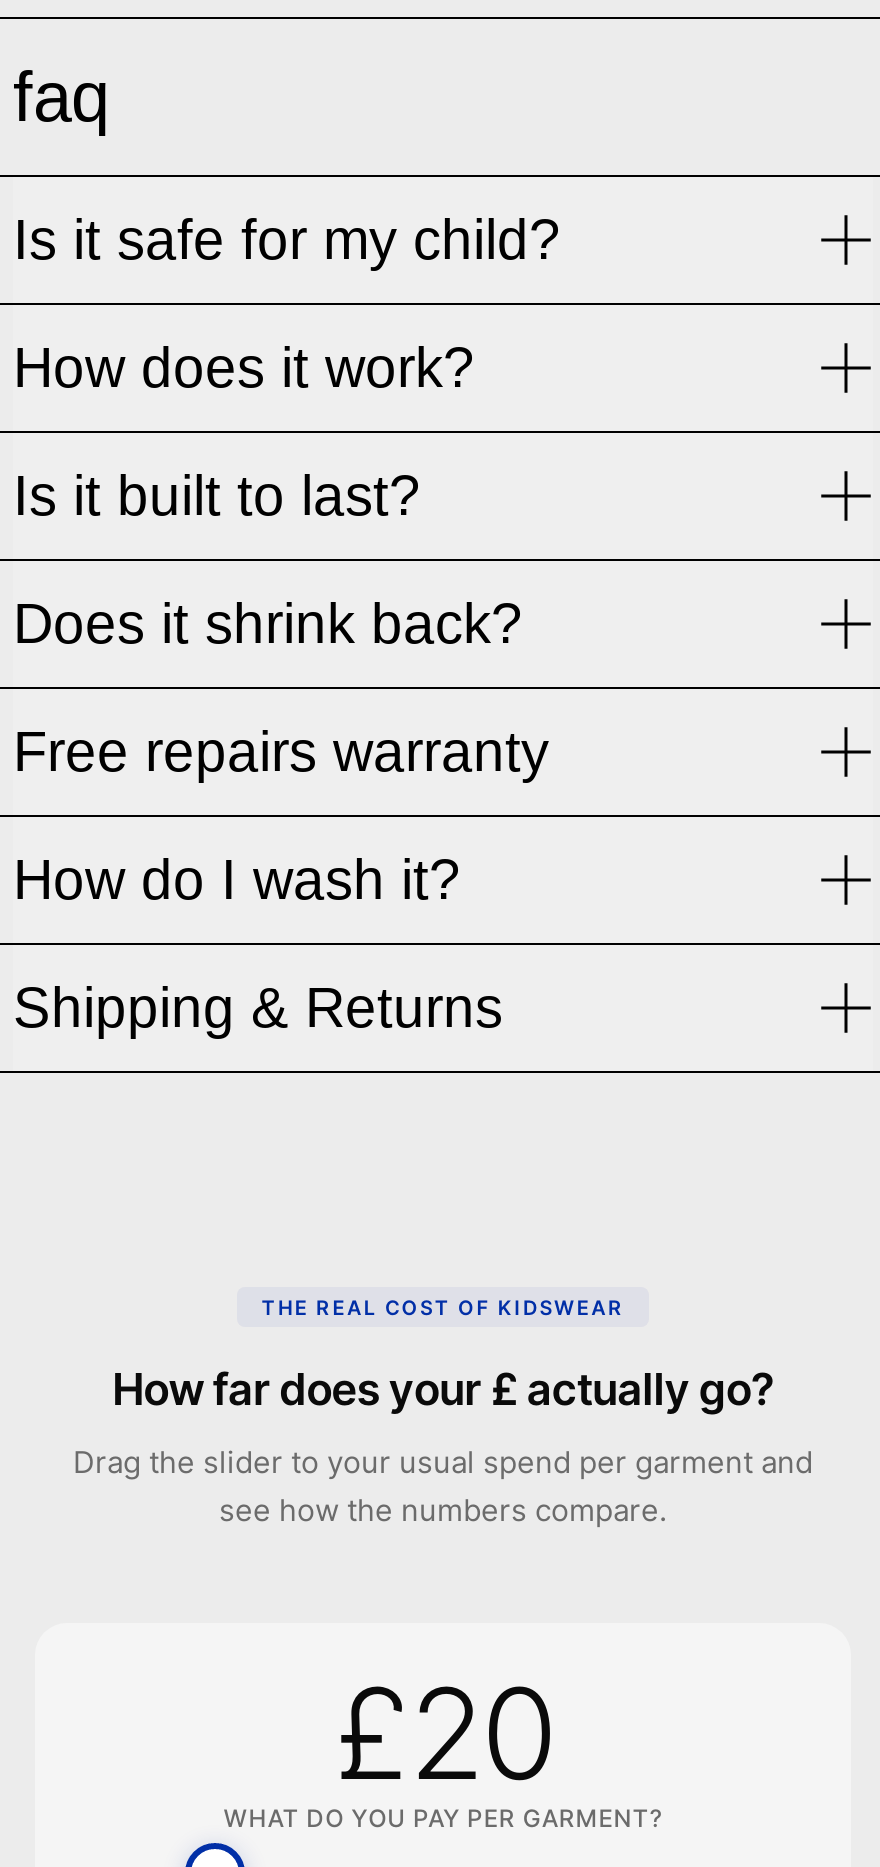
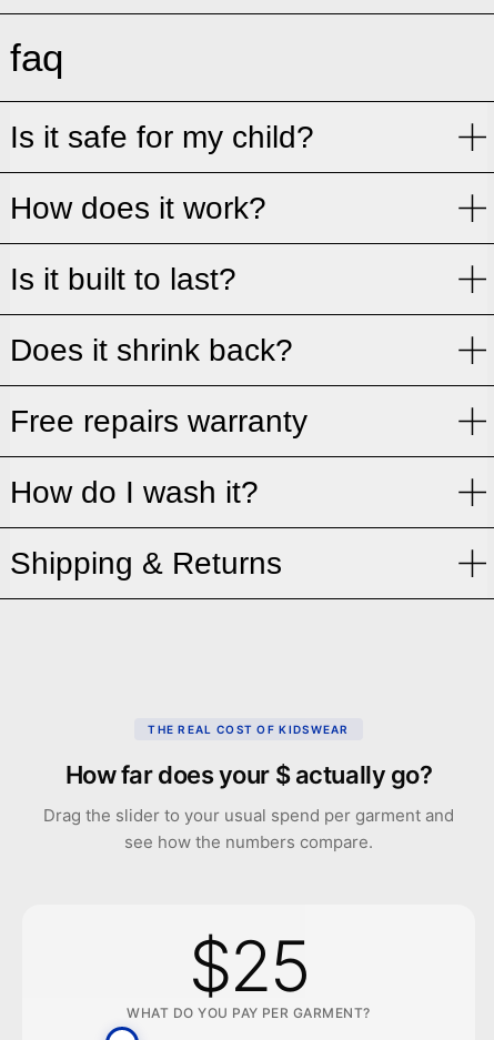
- How far does your £ actually go?
+ How far does your $ actually go?

- £20
+ $25
